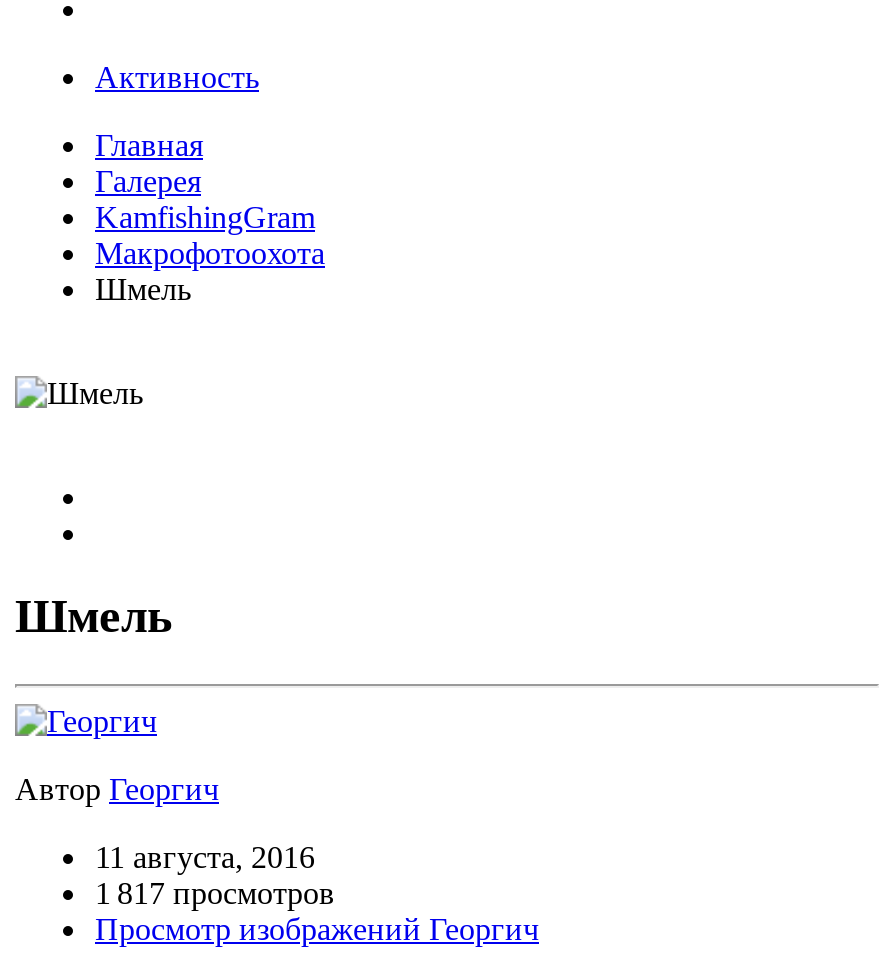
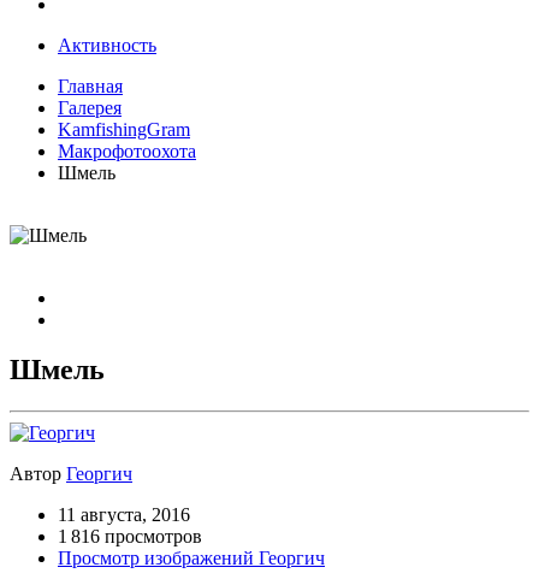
- 1 817 просмотров
+ 1 816 просмотров
